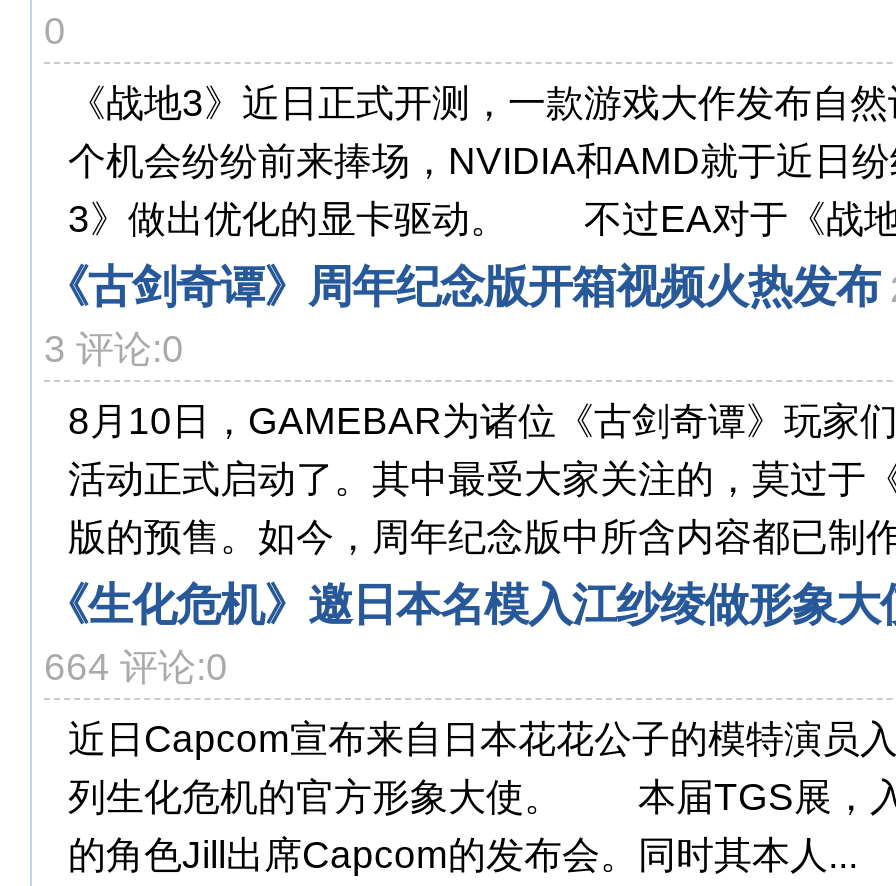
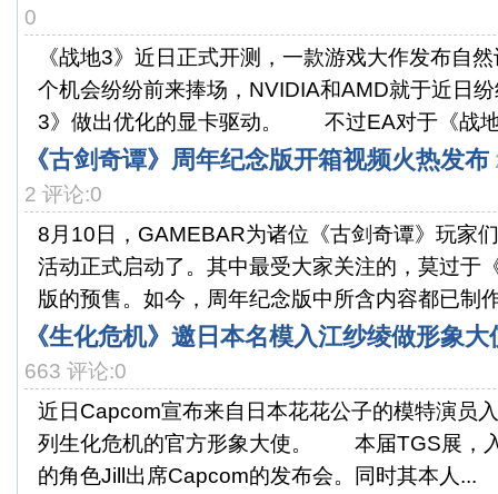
- 3 评论:0
+ 2 评论:0

- 664 评论:0
+ 663 评论:0
